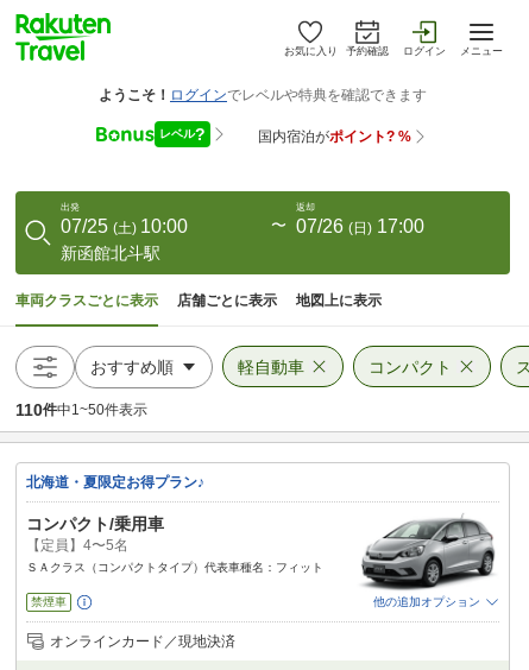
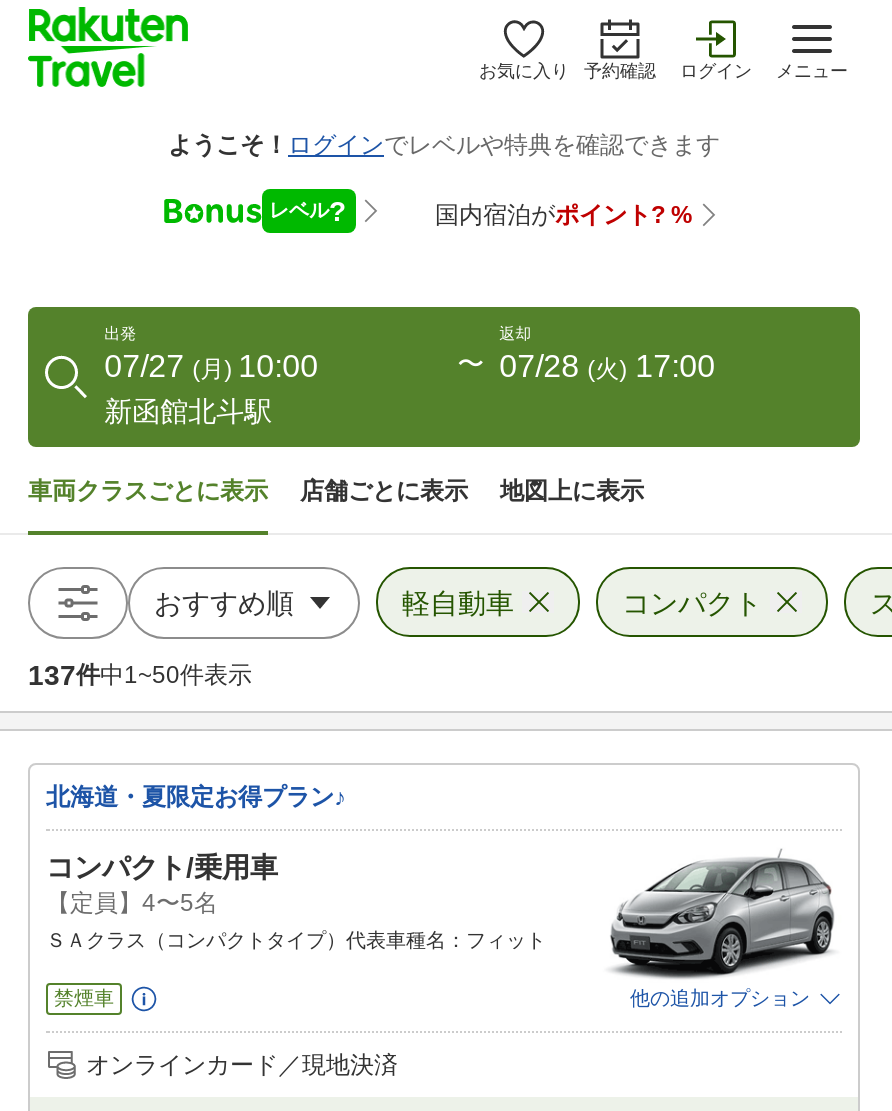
- 07/25 (土) 10:00
+ 07/27 (月) 10:00

- 07/26 (日) 17:00
+ 07/28 (火) 17:00

- 110件中1~50件表示
+ 137件中1~50件表示
